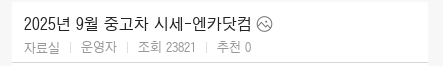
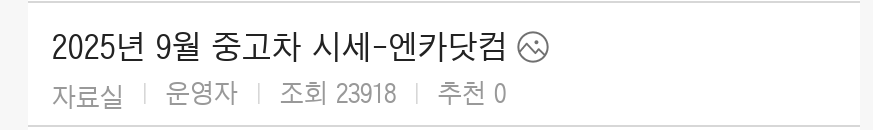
- 자료실 운영자 조회 23821 추천 0
+ 자료실 운영자 조회 23918 추천 0
